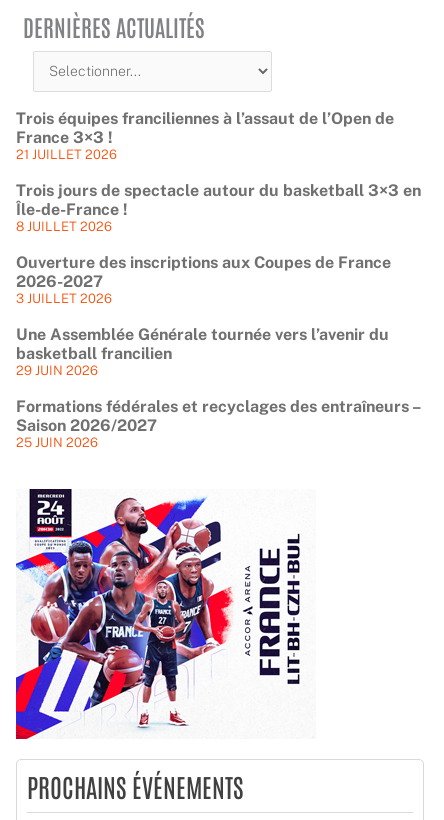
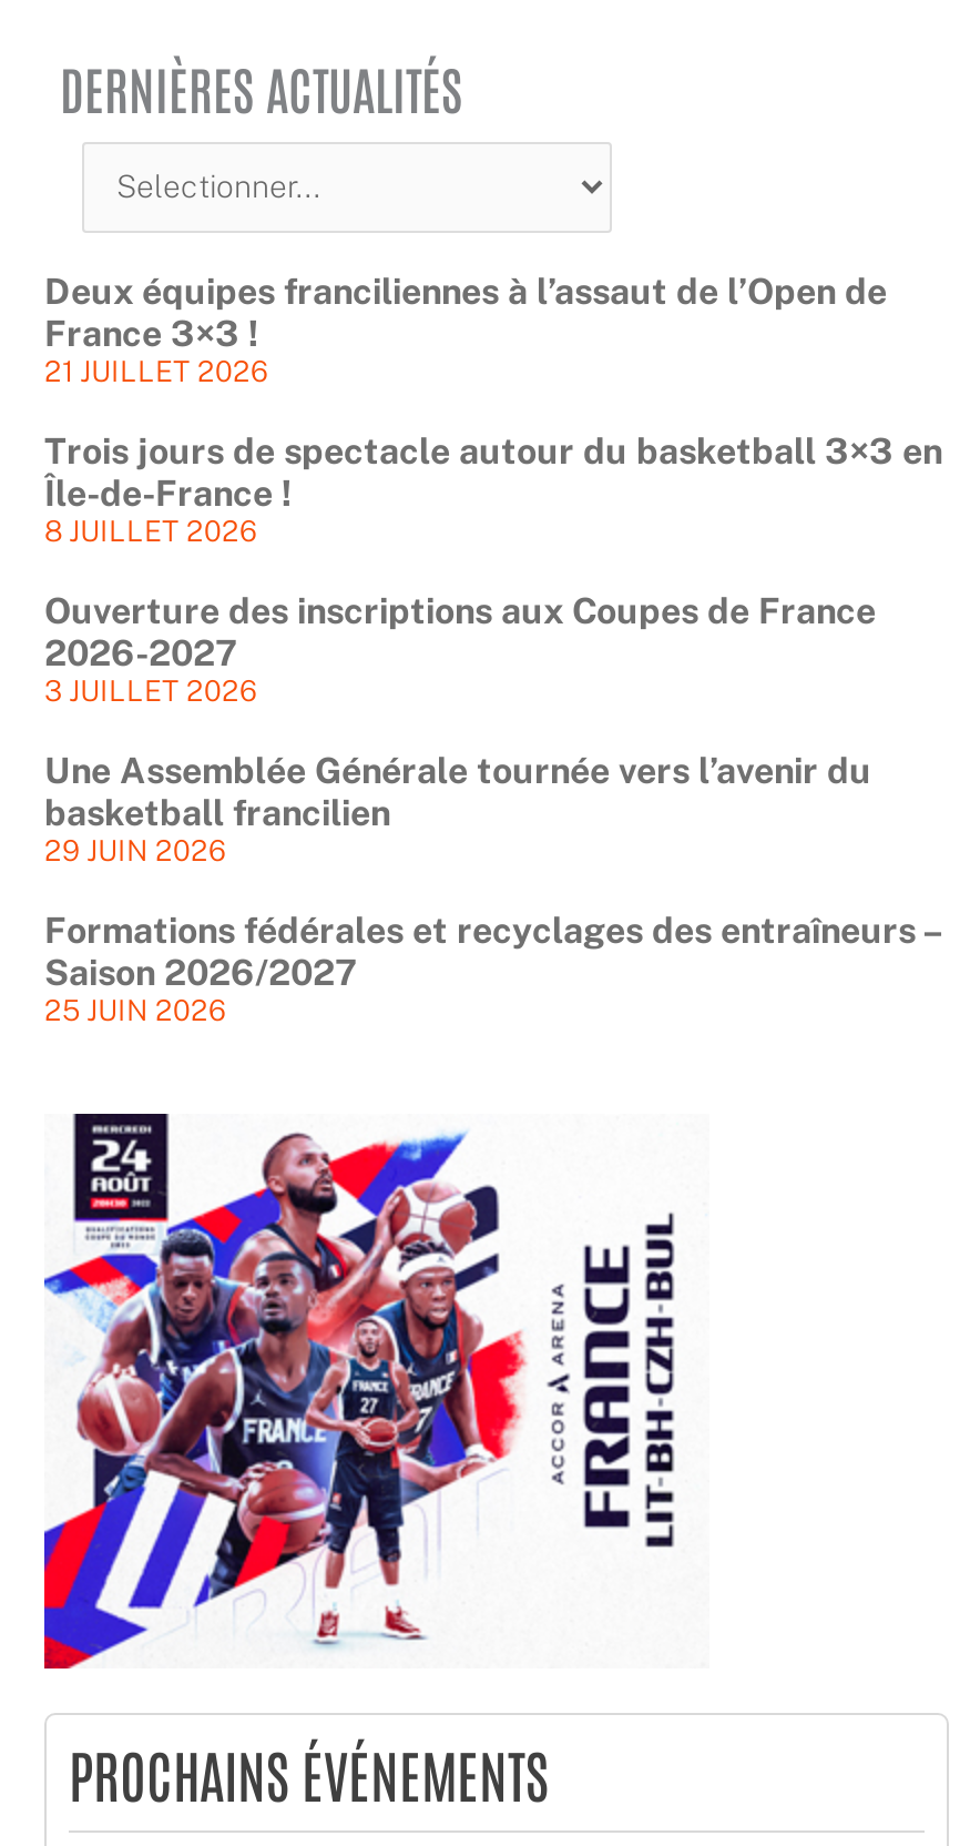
- Trois équipes franciliennes à l’assaut de l’Open de
+ Deux équipes franciliennes à l’assaut de l’Open de
